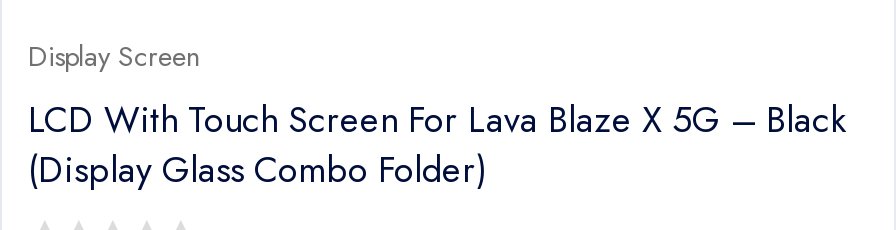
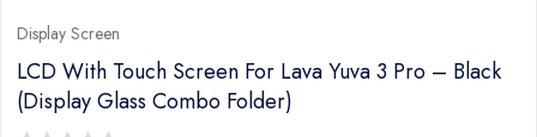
- LCD With Touch Screen For Lava Blaze X 5G – Black
+ LCD With Touch Screen For Lava Yuva 3 Pro – Black
